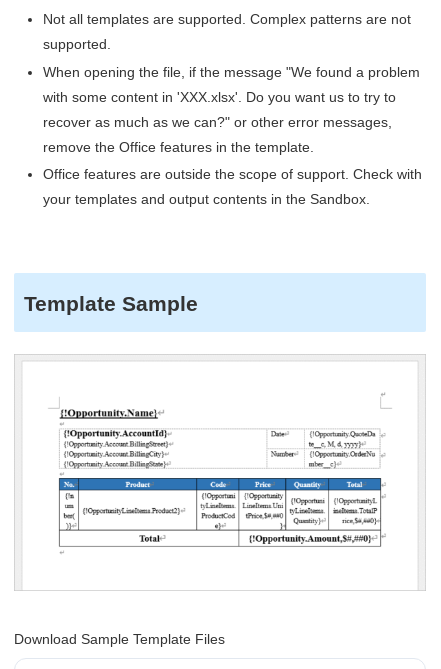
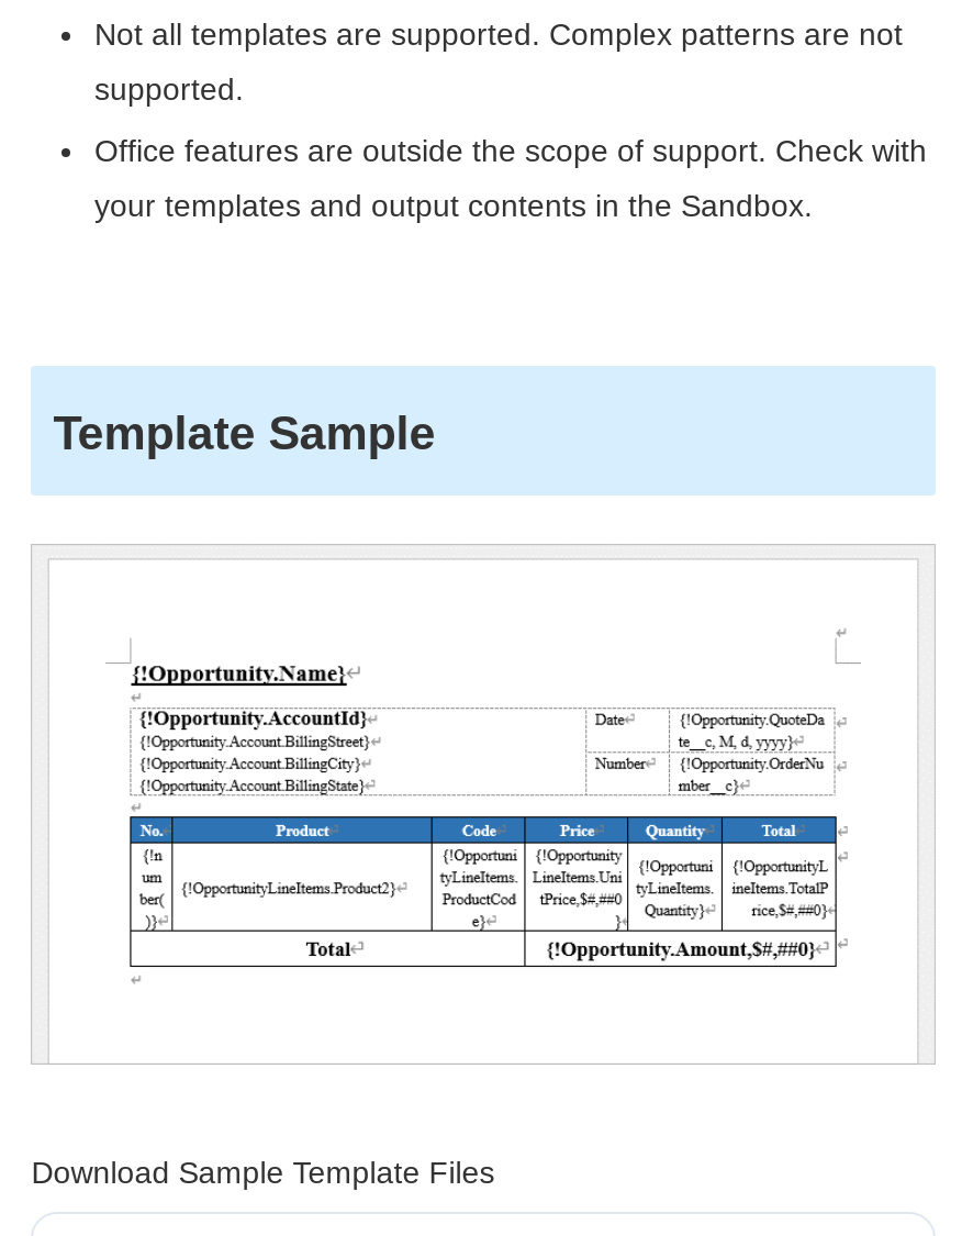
- When opening the file, if the message "We found a problem
- with some content in 'XXX.xlsx'. Do you want us to try to
- recover as much as we can?" or other error messages,
- remove the Office features in the template.
